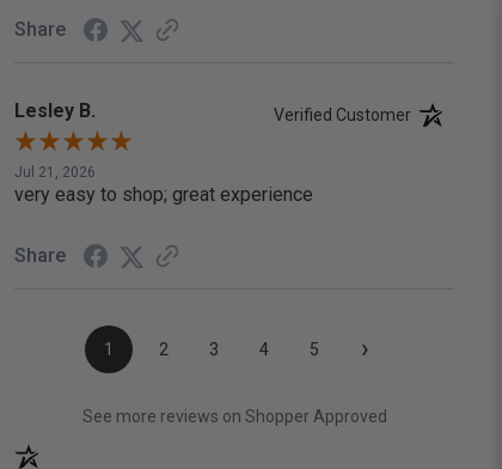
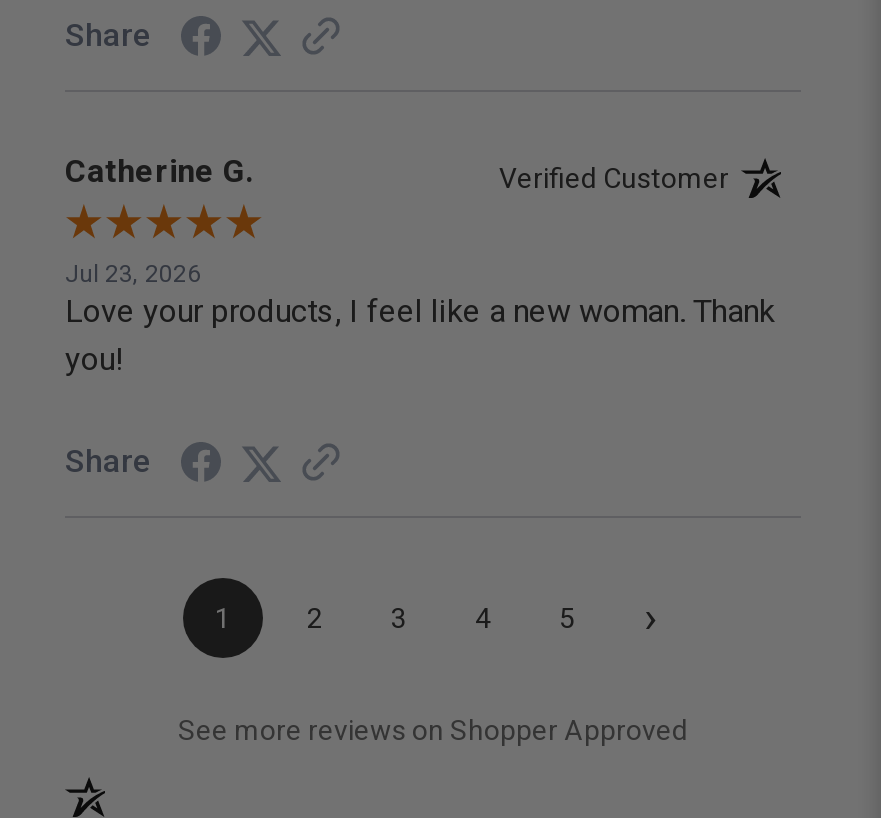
- Lesley B.
+ Catherine G.

- Jul 21, 2026
- very easy to shop; great experience
+ Jul 23, 2026
+ Love your products, I feel like a new woman. Thank
+ you!
